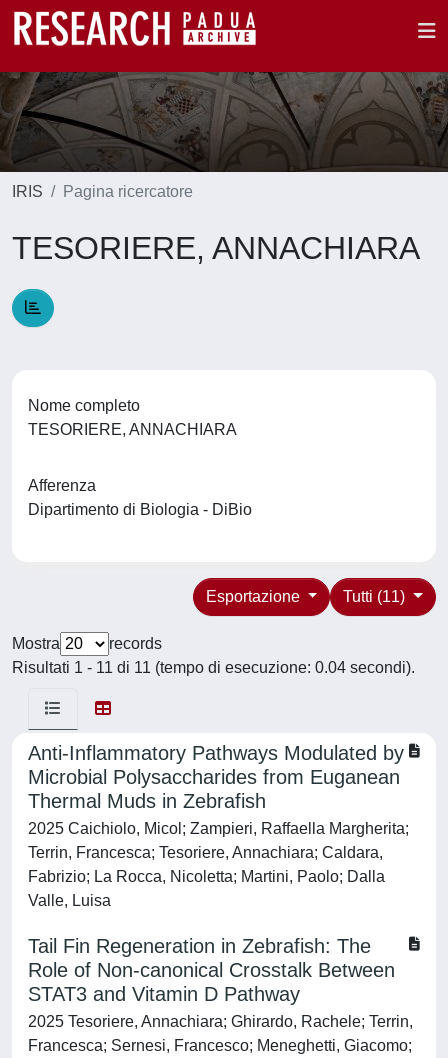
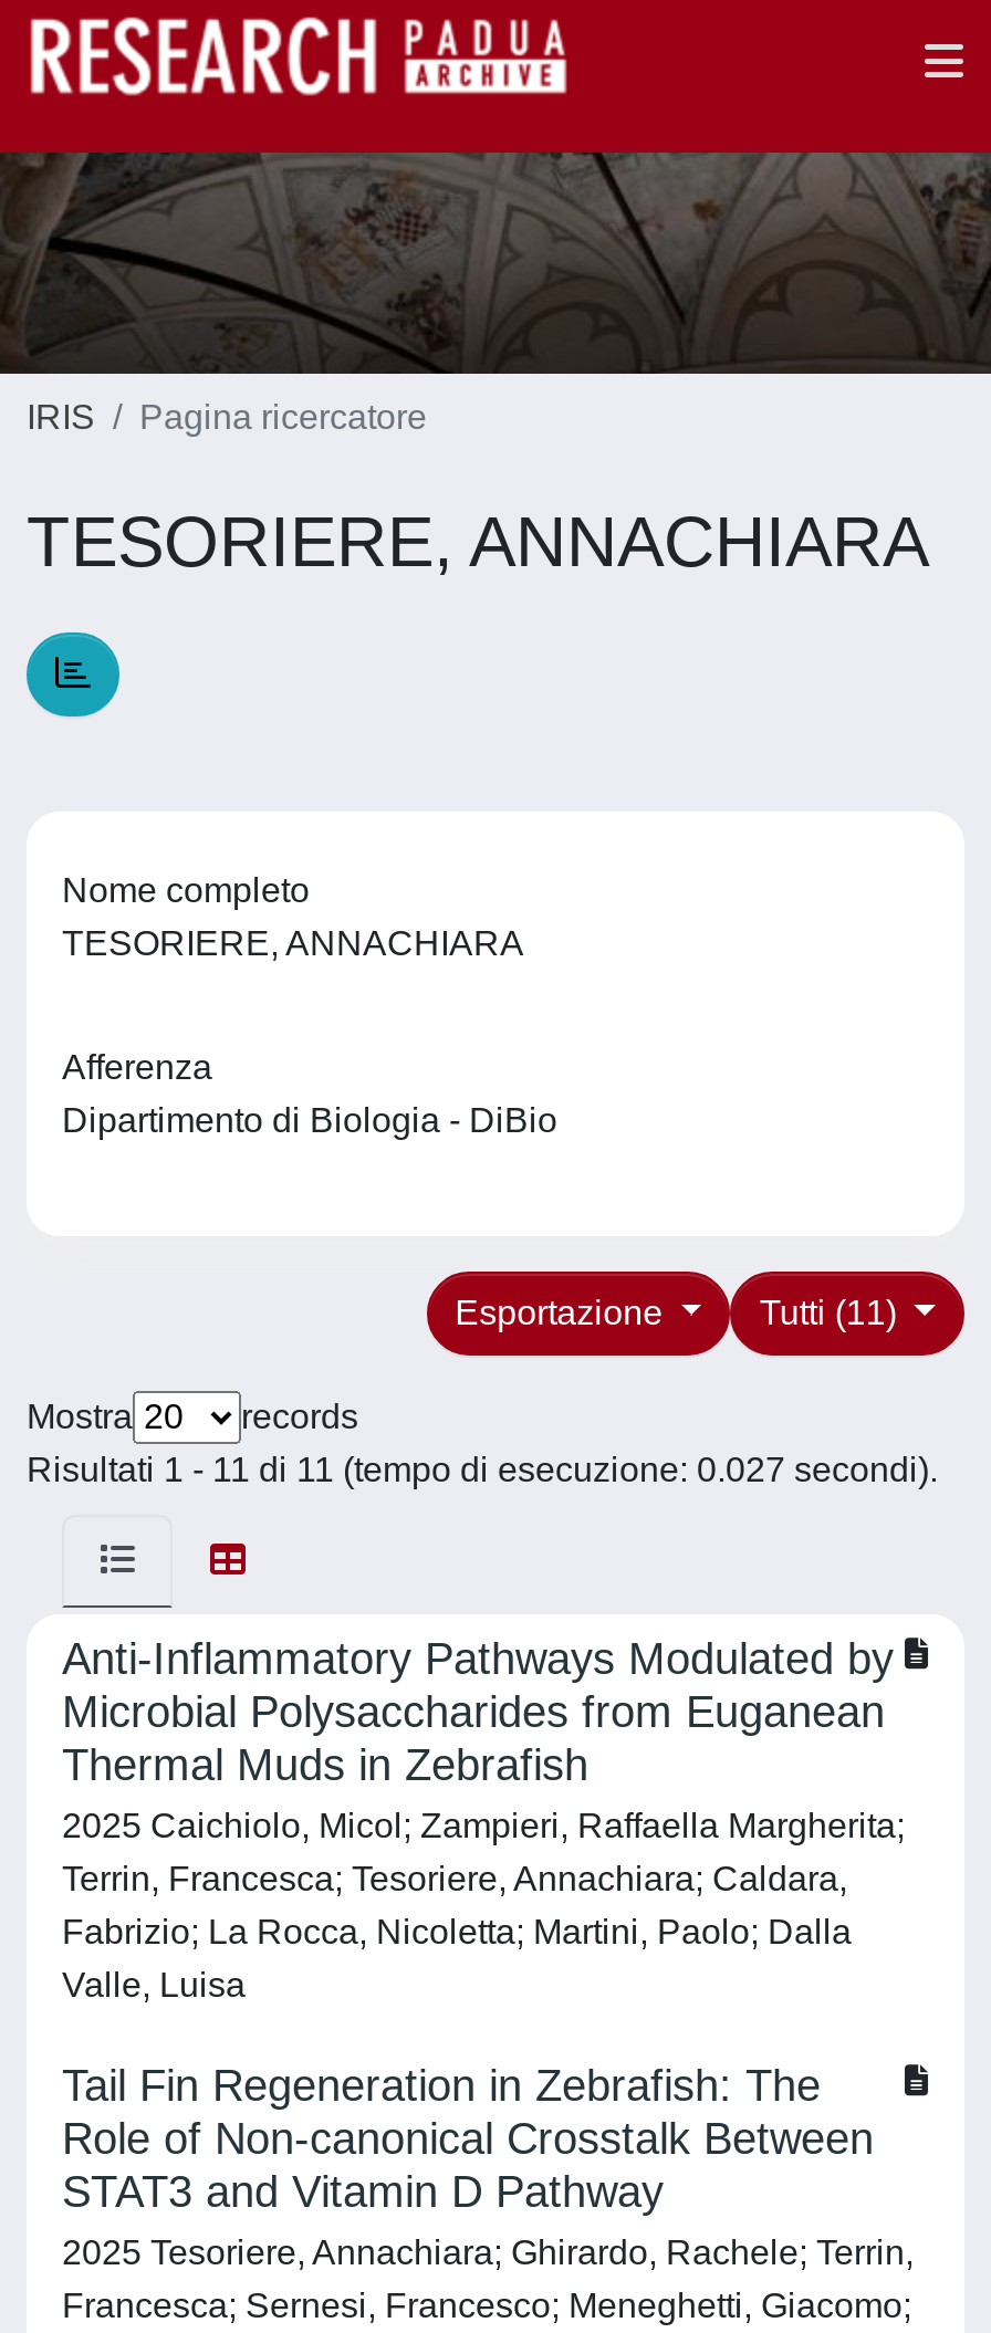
- Risultati 1 - 11 di 11 (tempo di esecuzione: 0.04 secondi).
+ Risultati 1 - 11 di 11 (tempo di esecuzione: 0.027 secondi).
